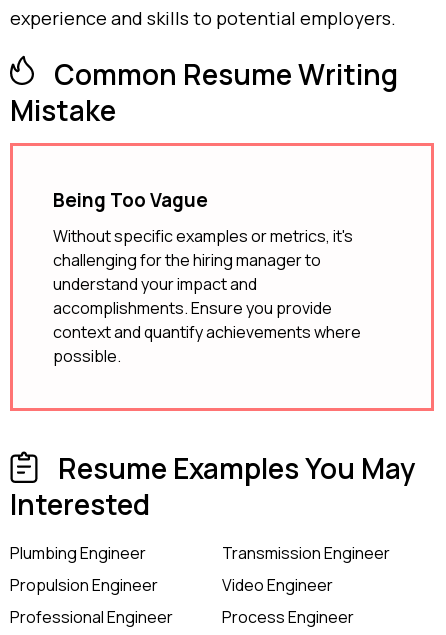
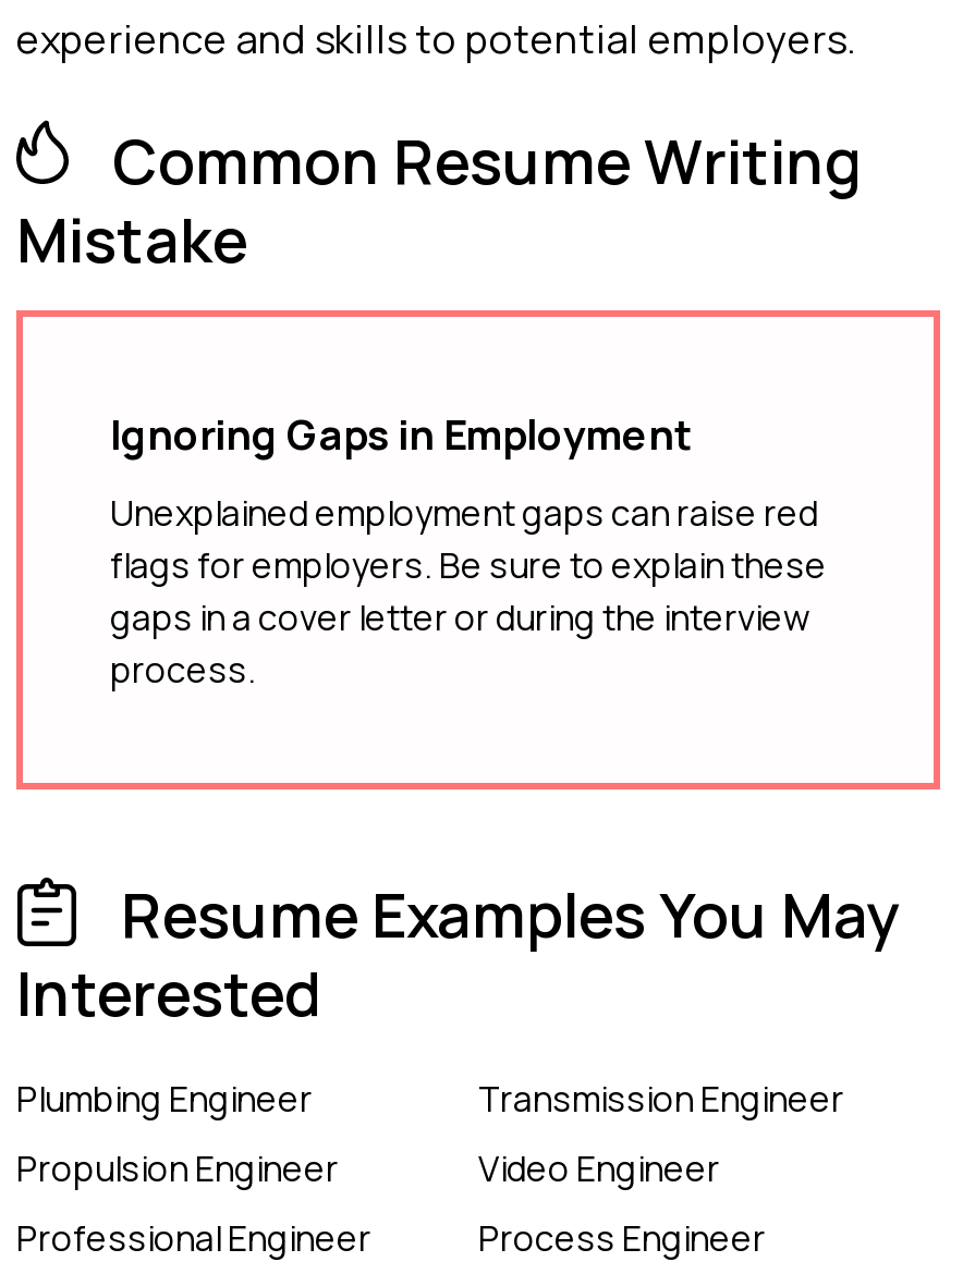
- Being Too Vague
+ Ignoring Gaps in Employment

- Without specific examples or metrics, it's
- challenging for the hiring manager to
- understand your impact and
- accomplishments. Ensure you provide
- context and quantify achievements where
- possible.
+ Unexplained employment gaps can raise red
+ flags for employers. Be sure to explain these
+ gaps in a cover letter or during the interview
+ process.
